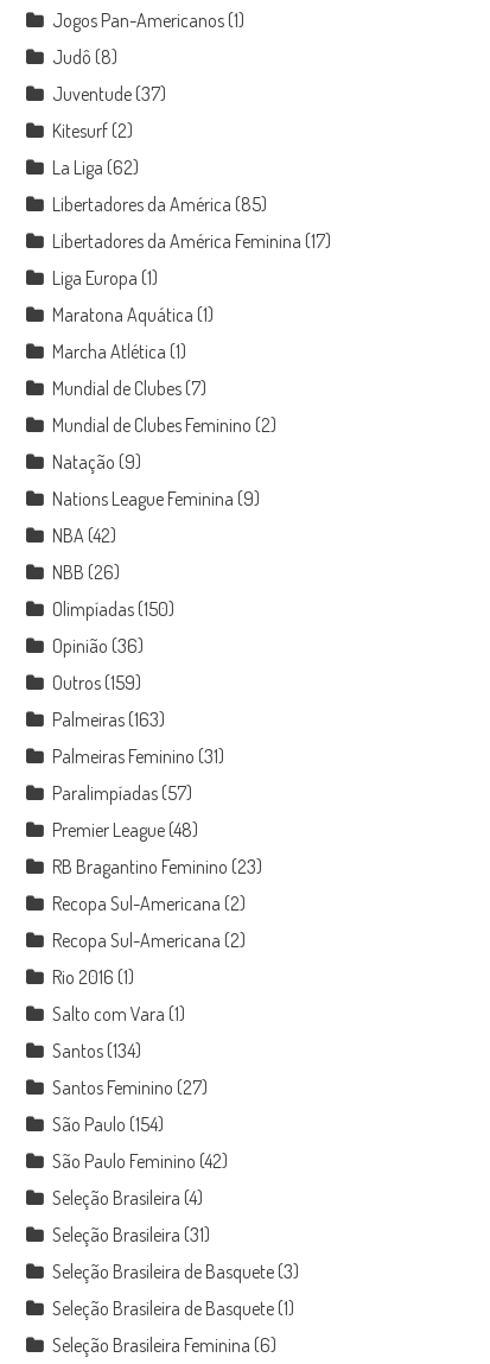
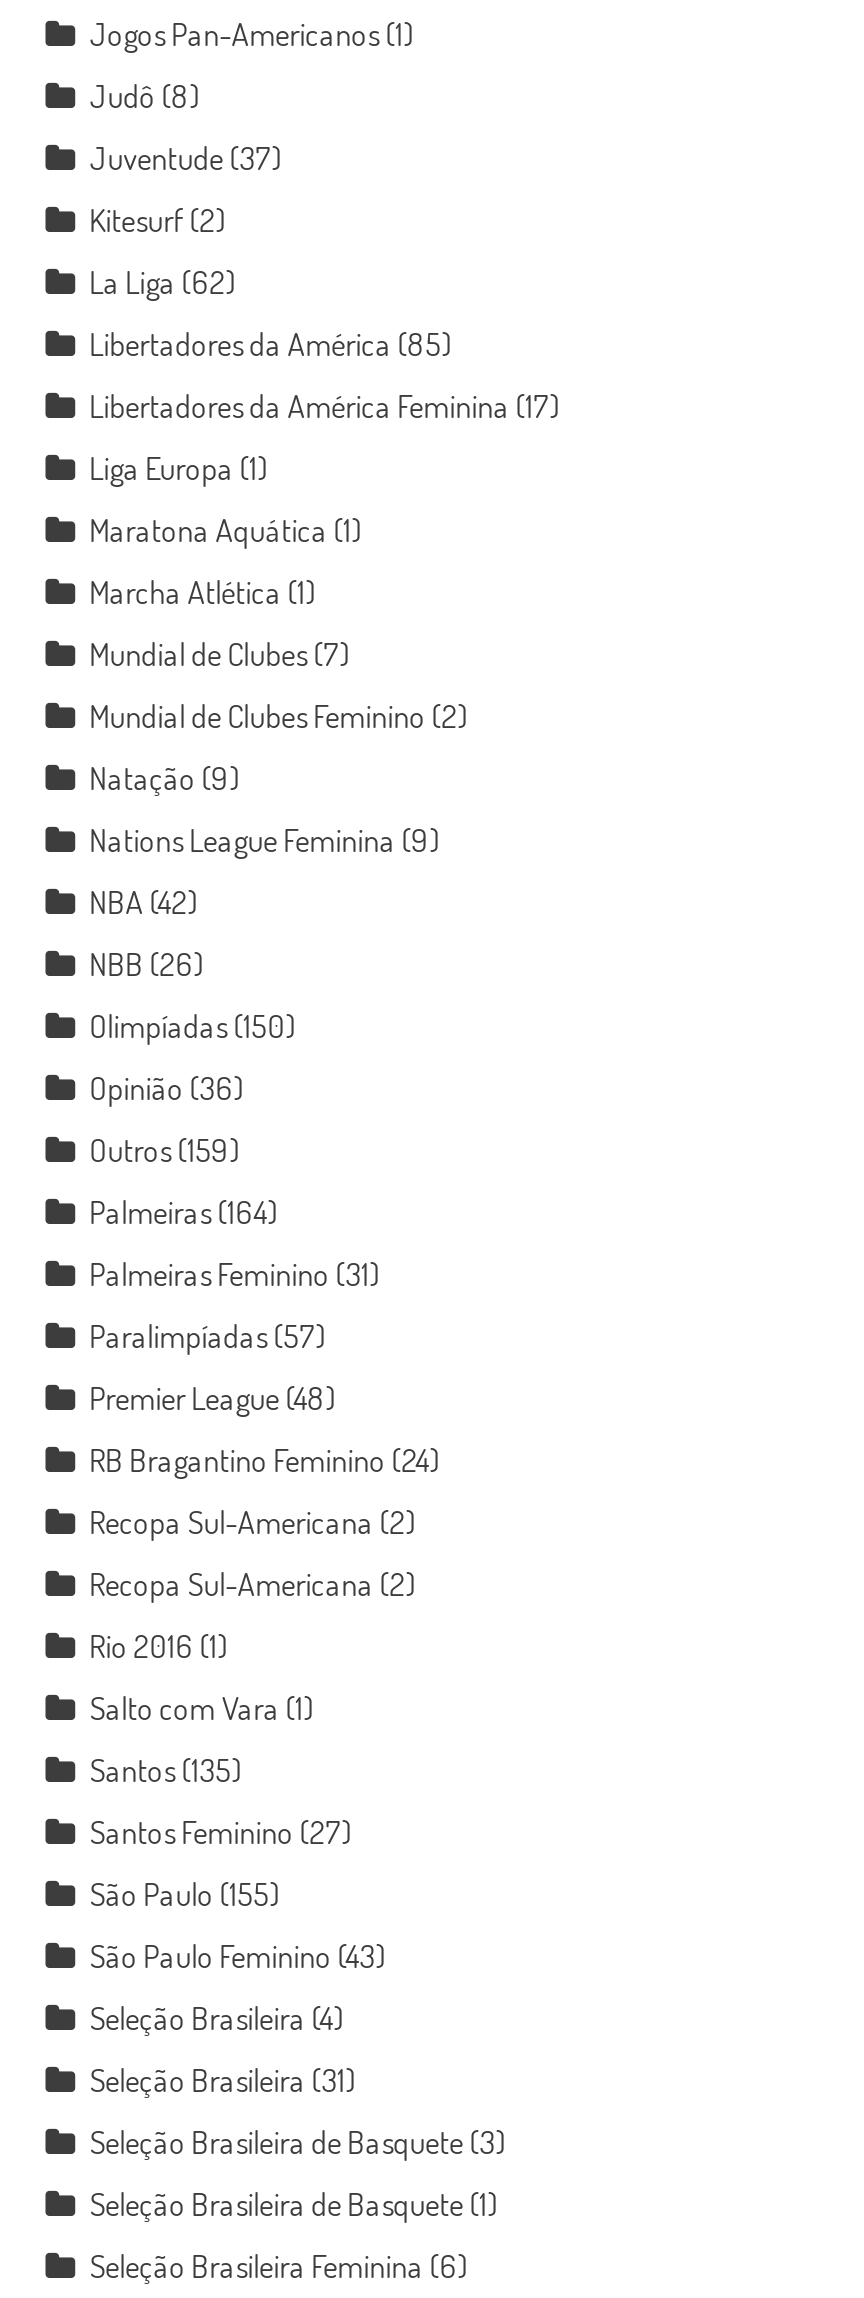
- Palmeiras (163)
+ Palmeiras (164)

- RB Bragantino Feminino (23)
+ RB Bragantino Feminino (24)

- Santos (134)
+ Santos (135)

- São Paulo (154)
+ São Paulo (155)

- São Paulo Feminino (42)
+ São Paulo Feminino (43)
